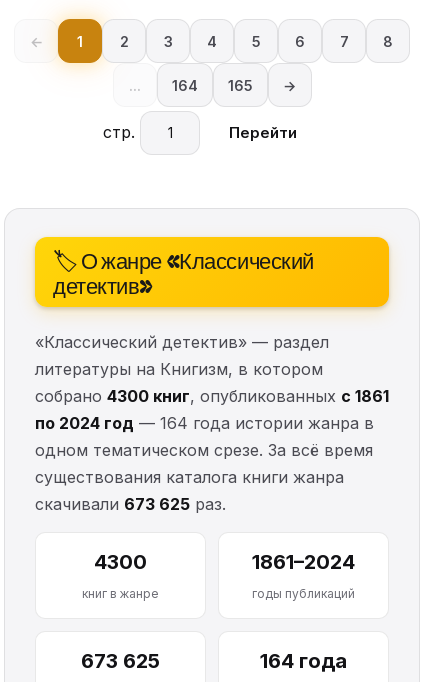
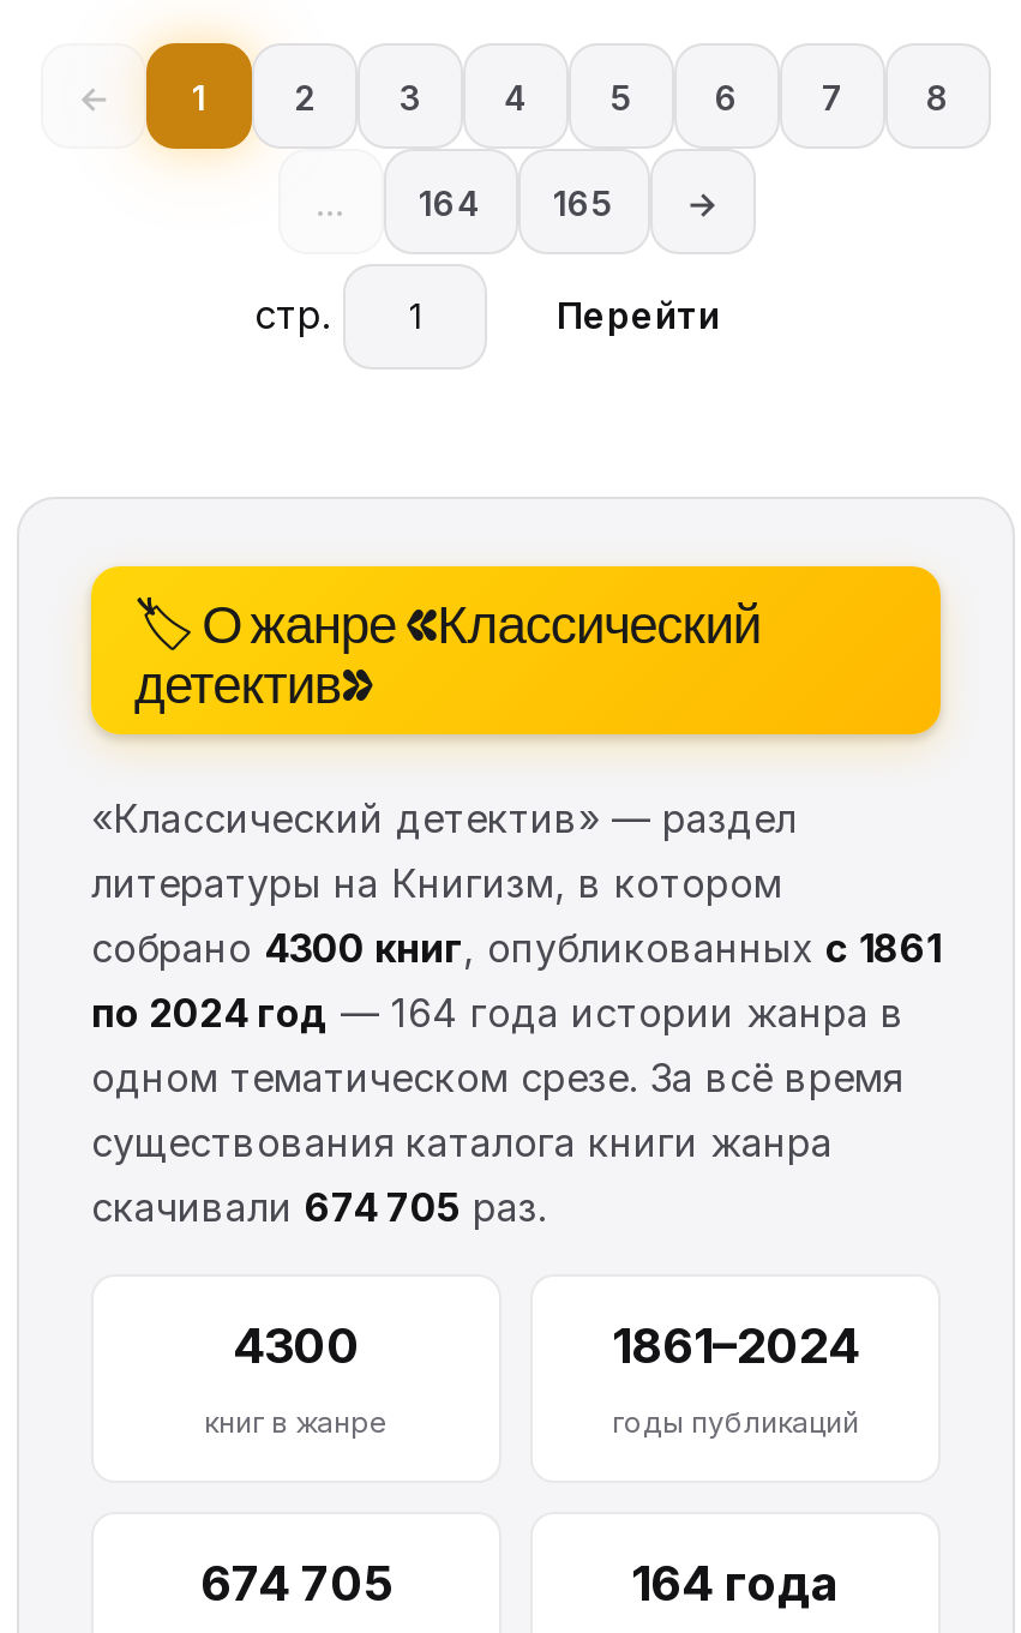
- скачивали 673 625 раз.
+ скачивали 674 705 раз.

- 673 625
+ 674 705
